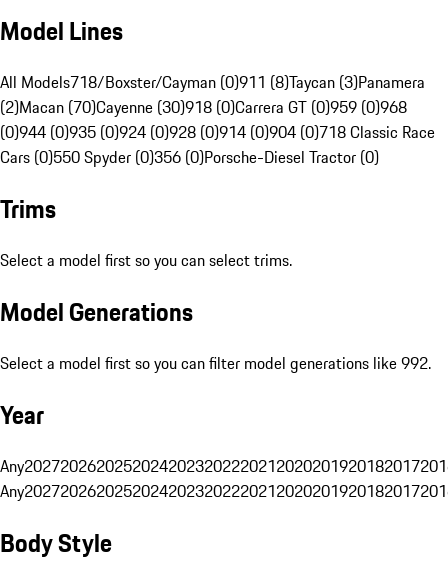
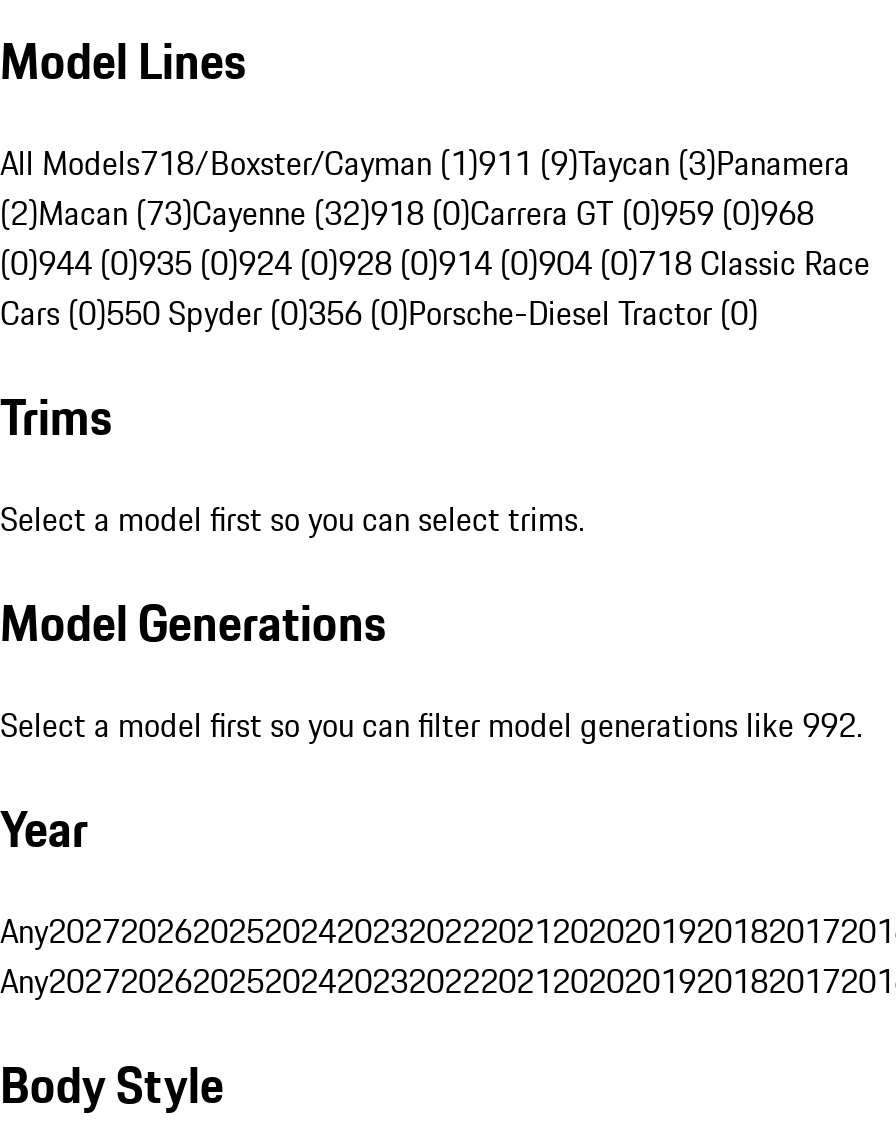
- All Models718/Boxster/Cayman (0)911 (8)Taycan (3)Panamera
+ All Models718/Boxster/Cayman (1)911 (9)Taycan (3)Panamera

- (2)Macan (70)Cayenne (30)918 (0)Carrera GT (0)959 (0)968
+ (2)Macan (73)Cayenne (32)918 (0)Carrera GT (0)959 (0)968
